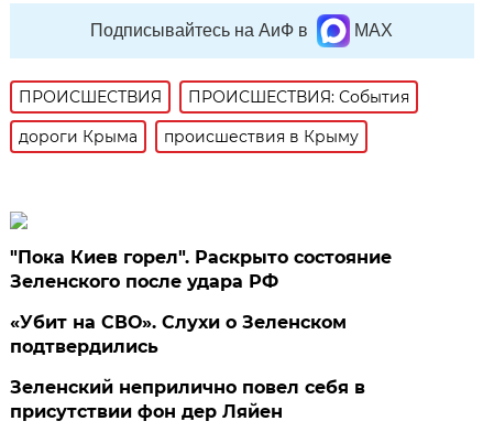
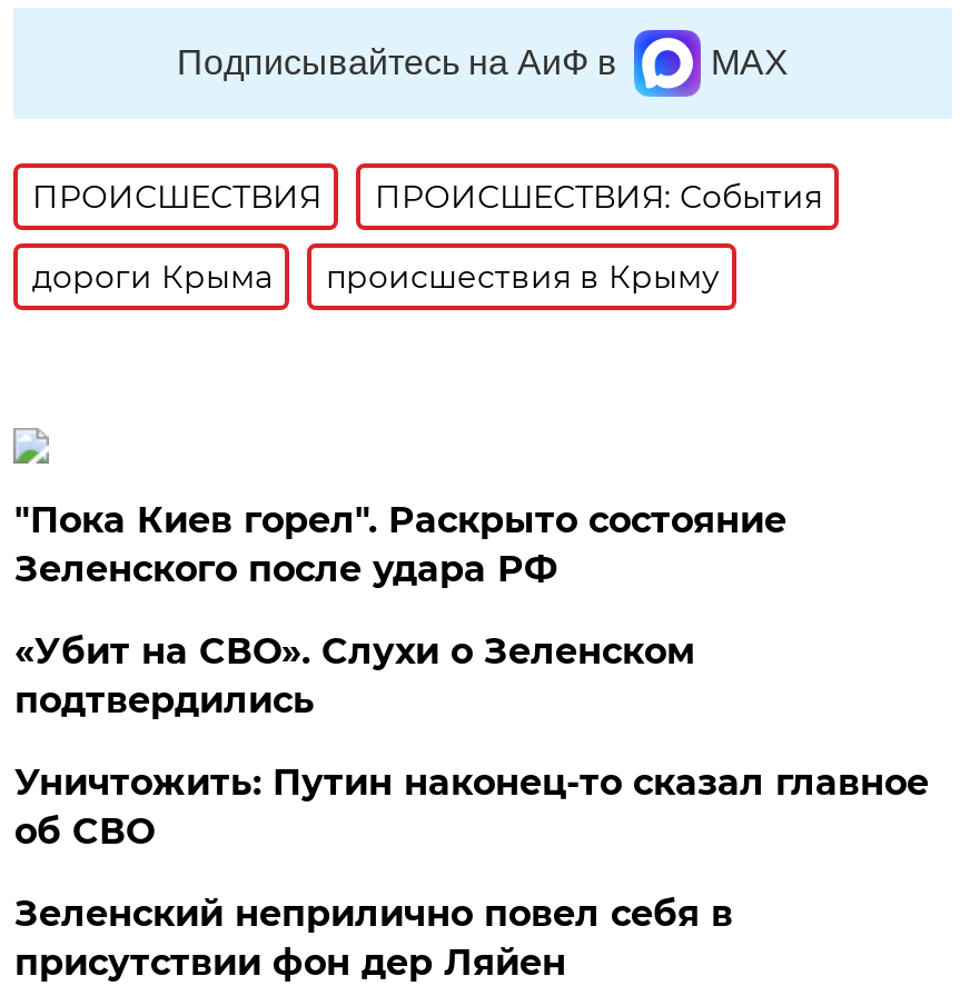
+ Уничтожить: Путин наконец-то сказал главное
+ об СВО
